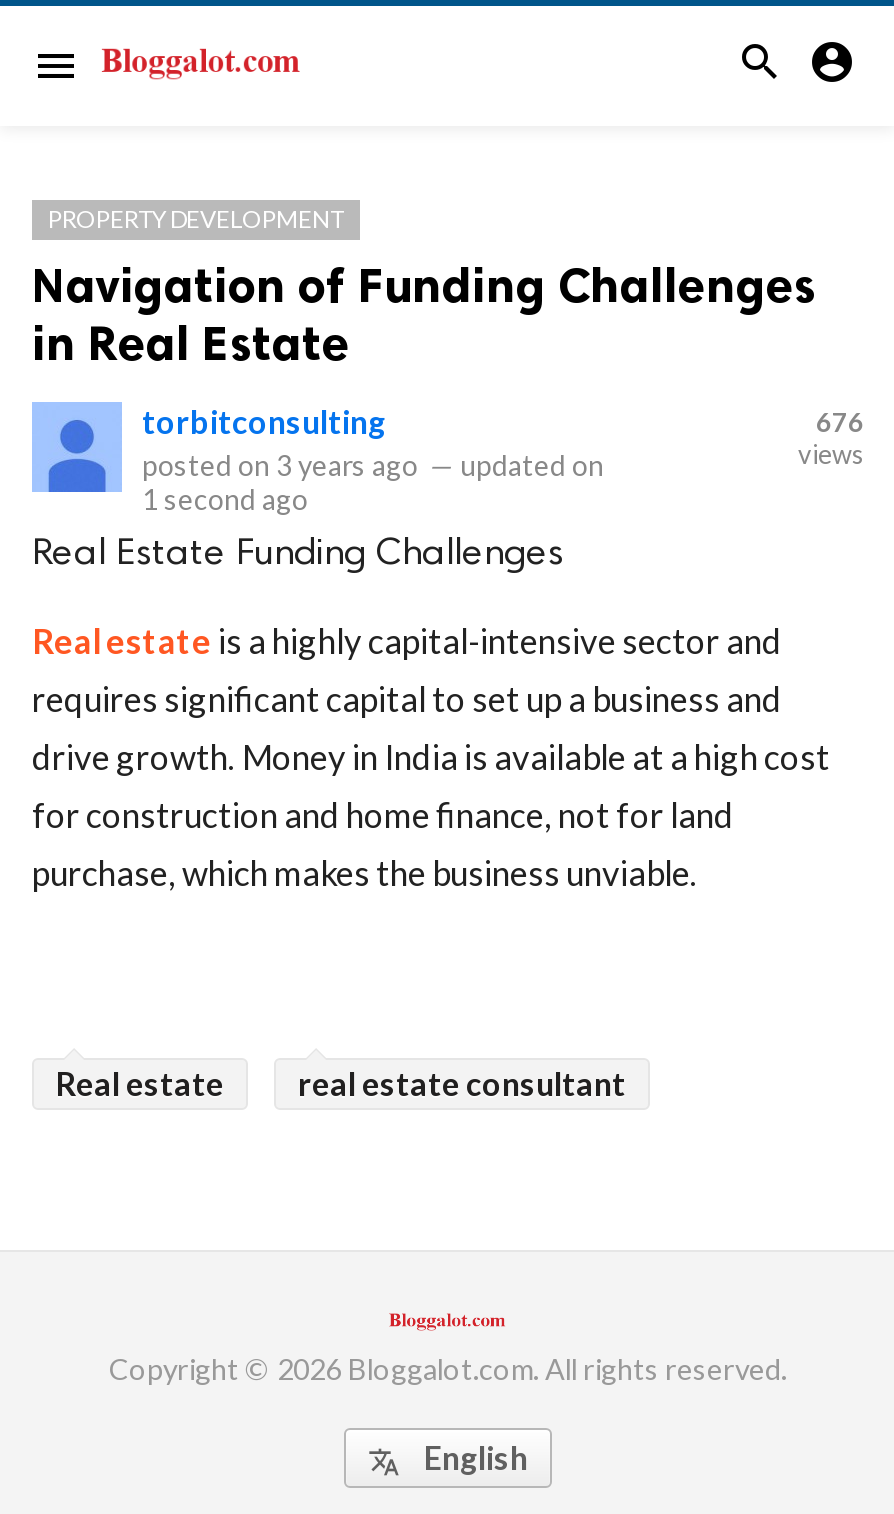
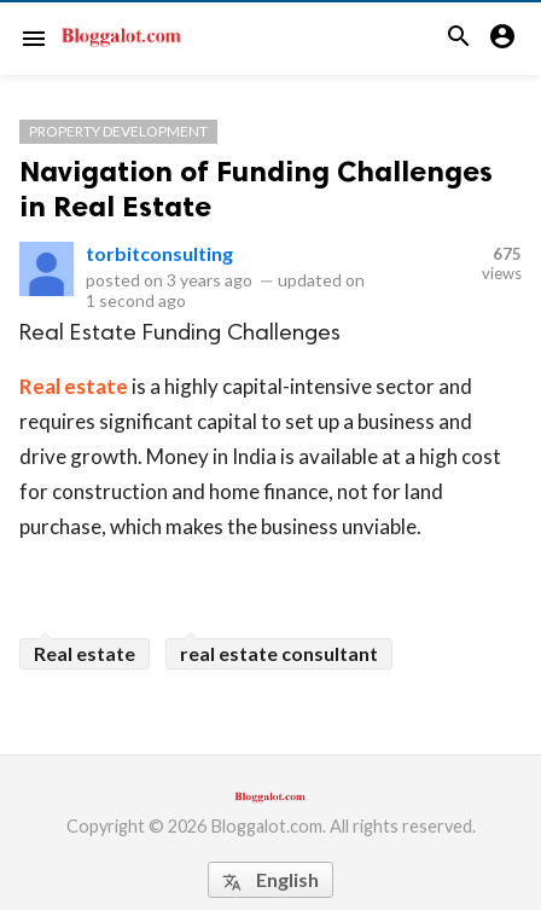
- 676
+ 675
